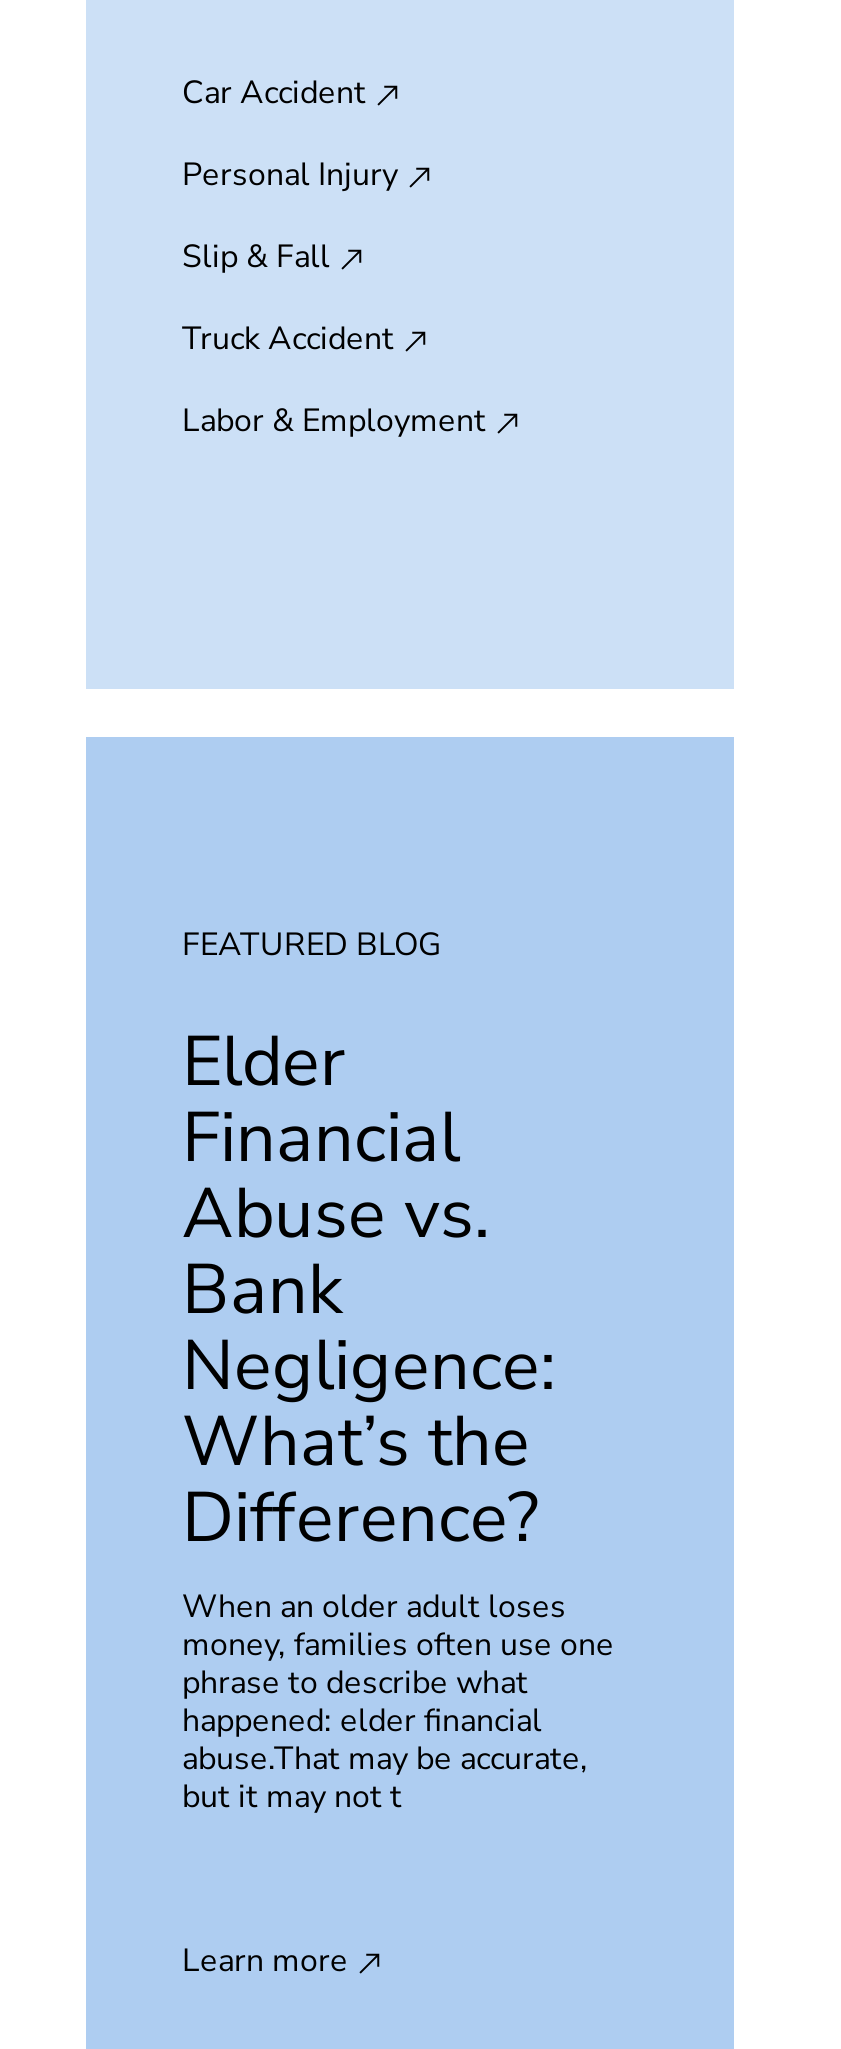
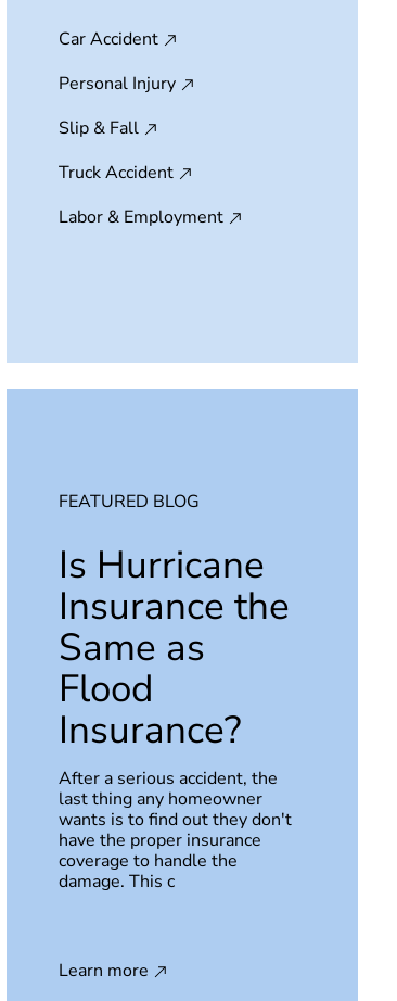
- Elder
- Financial
- Abuse vs.
- Bank
- Negligence:
- What’s the
- Difference?
- When an older adult loses
- money, families often use one
- phrase to describe what
- happened: elder financial
- abuse.That may be accurate,
- but it may not t
+ Is Hurricane
+ Insurance the
+ Same as
+ Flood
+ Insurance?
+ After a serious accident, the
+ last thing any homeowner
+ wants is to find out they don't
+ have the proper insurance
+ coverage to handle the
+ damage. This c
